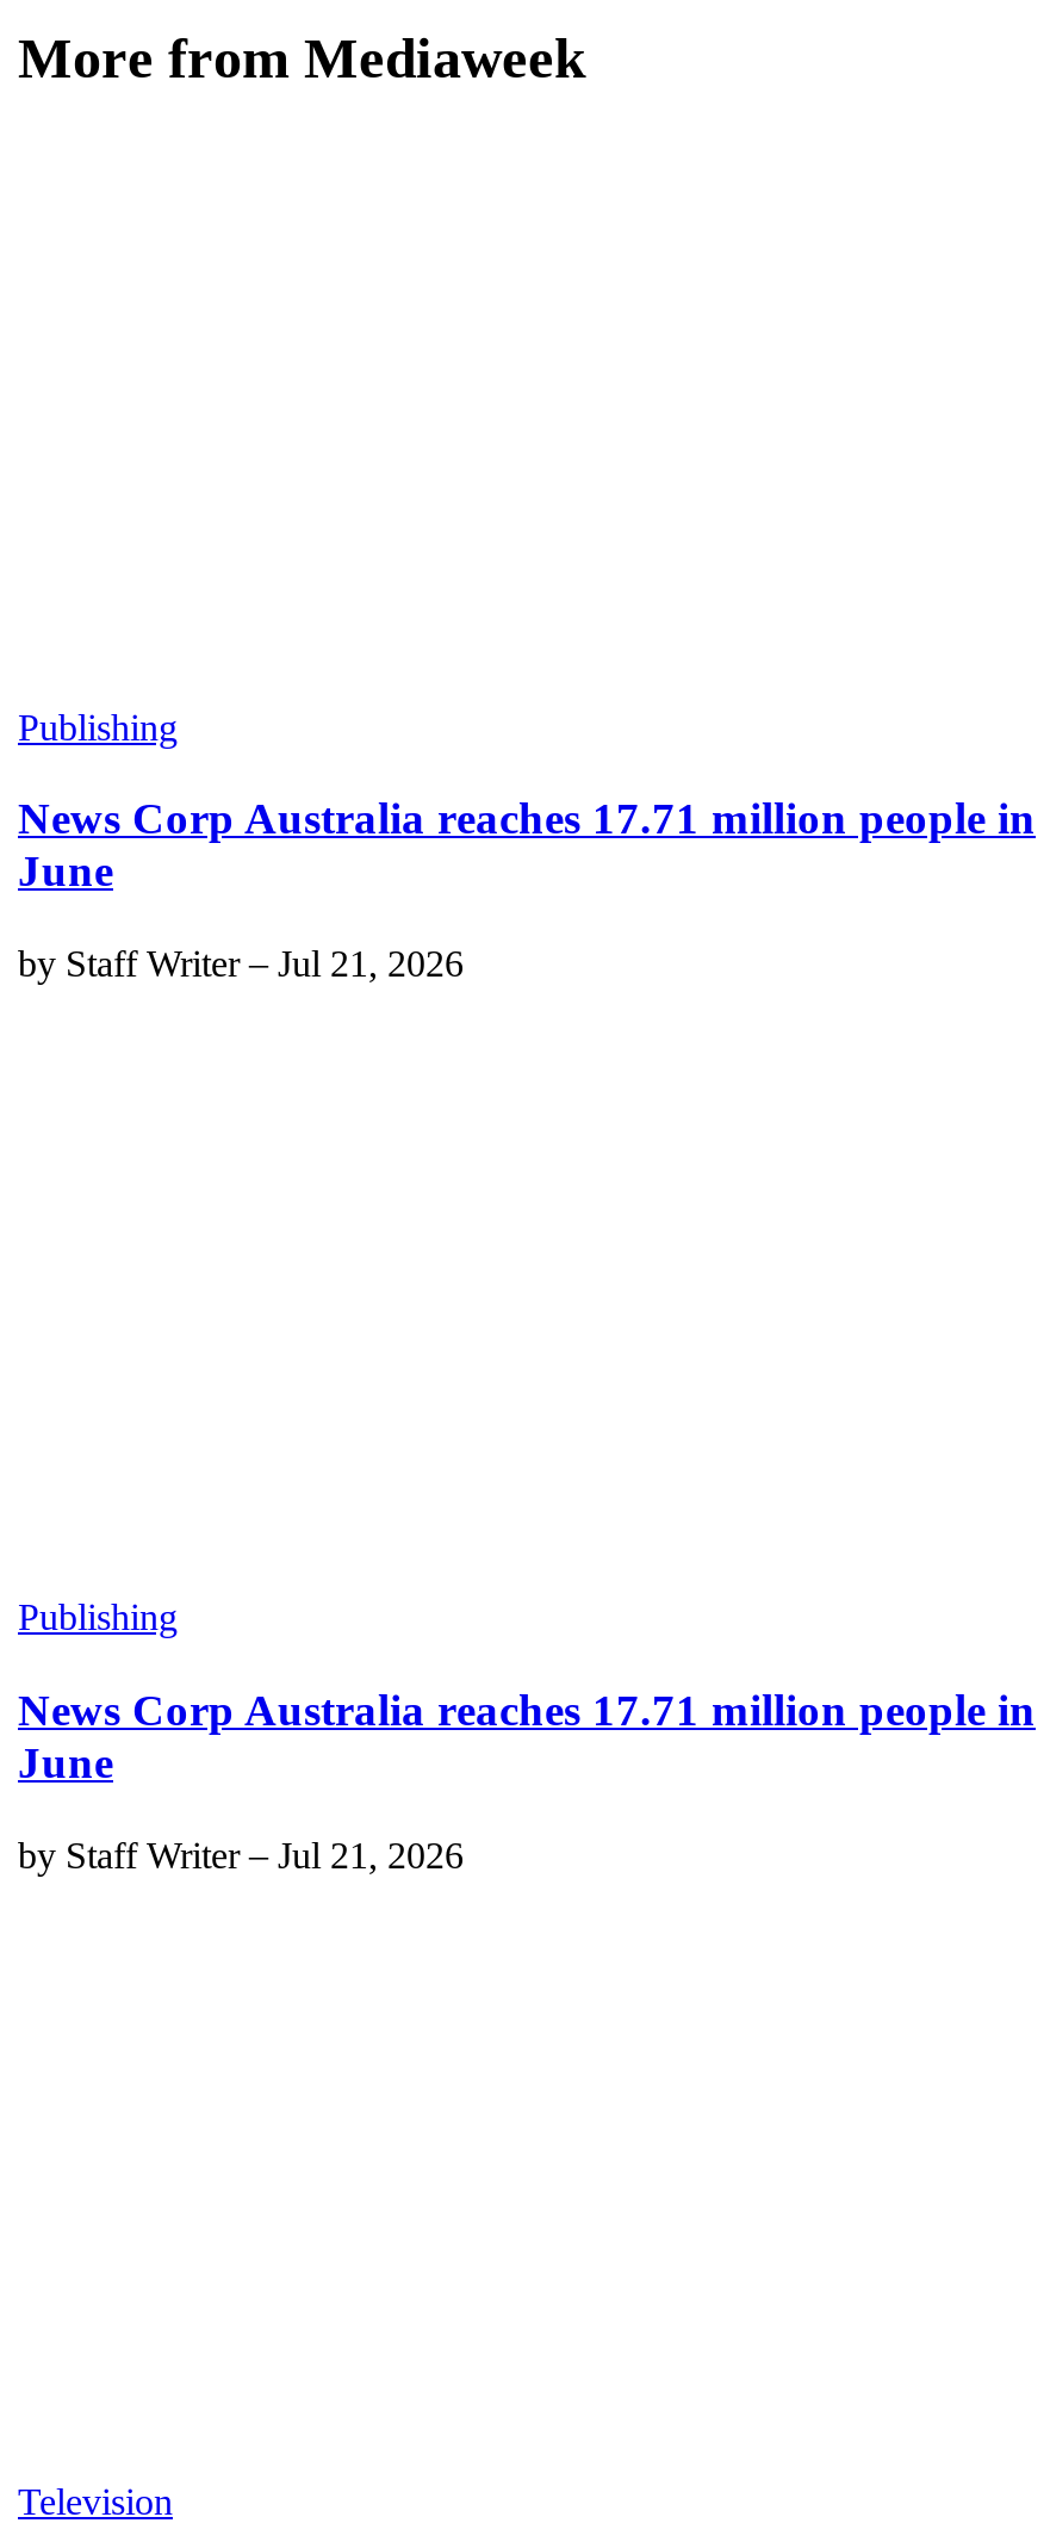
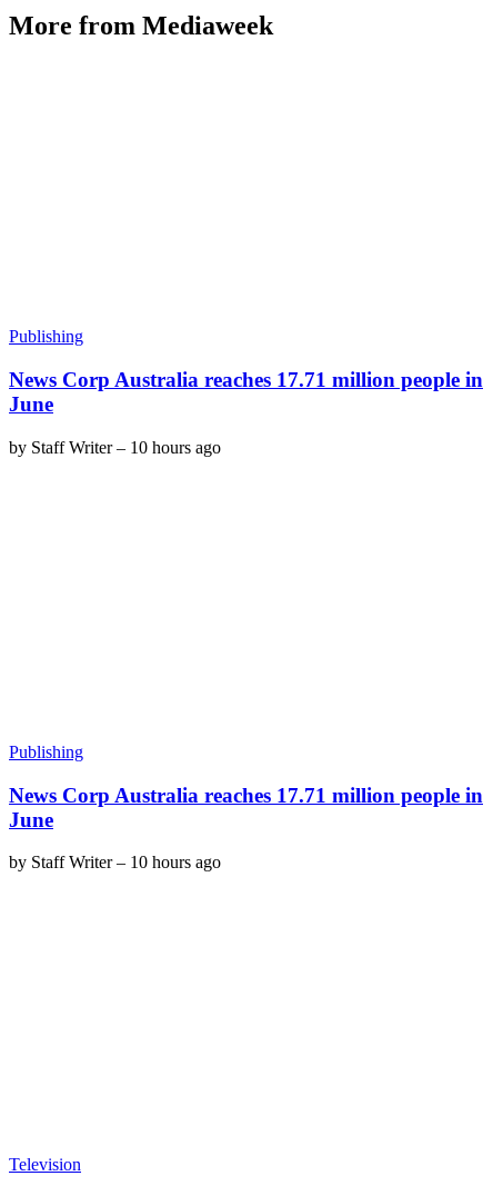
- by Staff Writer – Jul 21, 2026
+ by Staff Writer – 10 hours ago

- by Staff Writer – Jul 21, 2026
+ by Staff Writer – 10 hours ago
